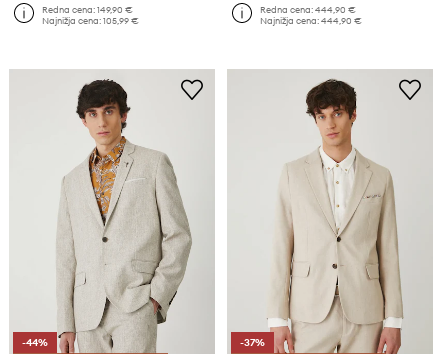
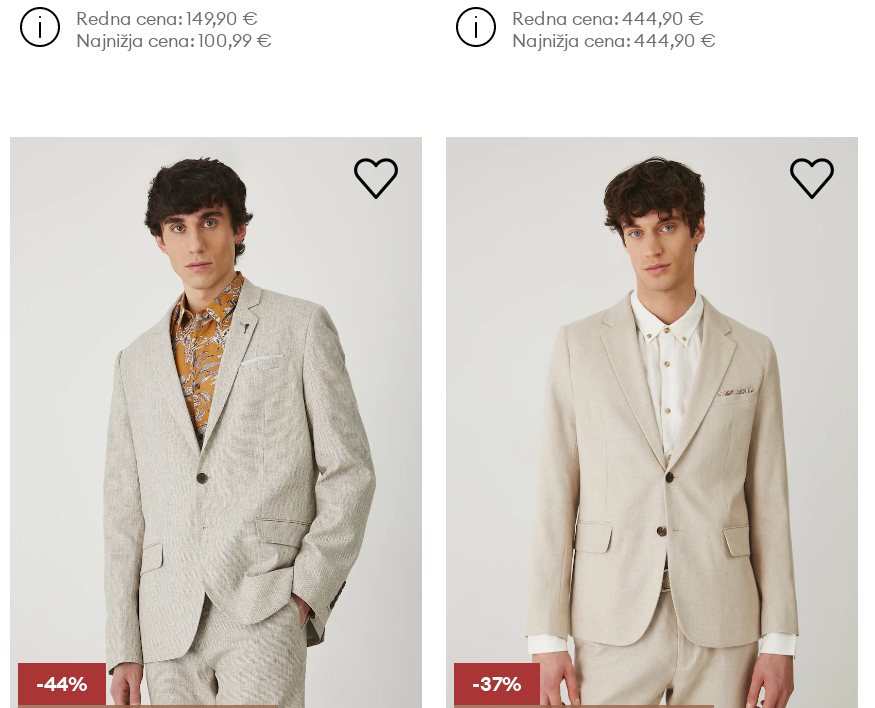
- Najnižja cena: 105,99 €
+ Najnižja cena: 100,99 €
